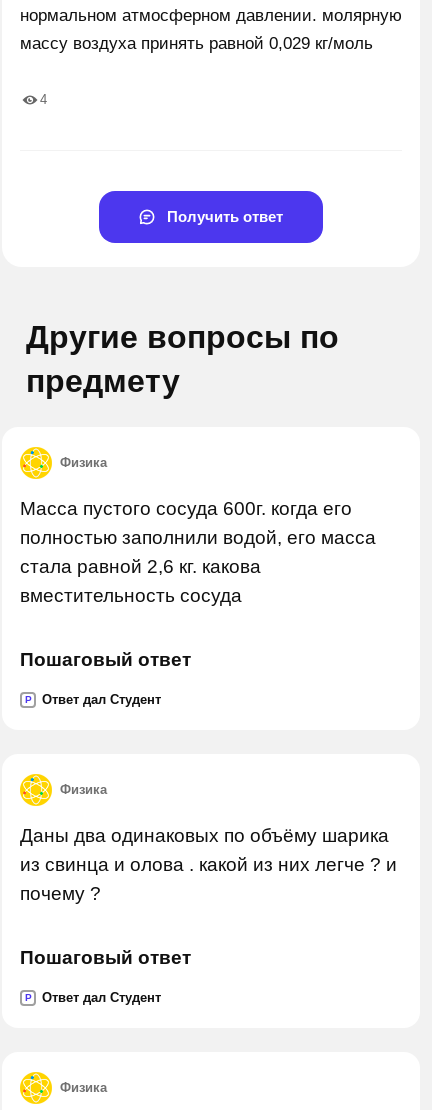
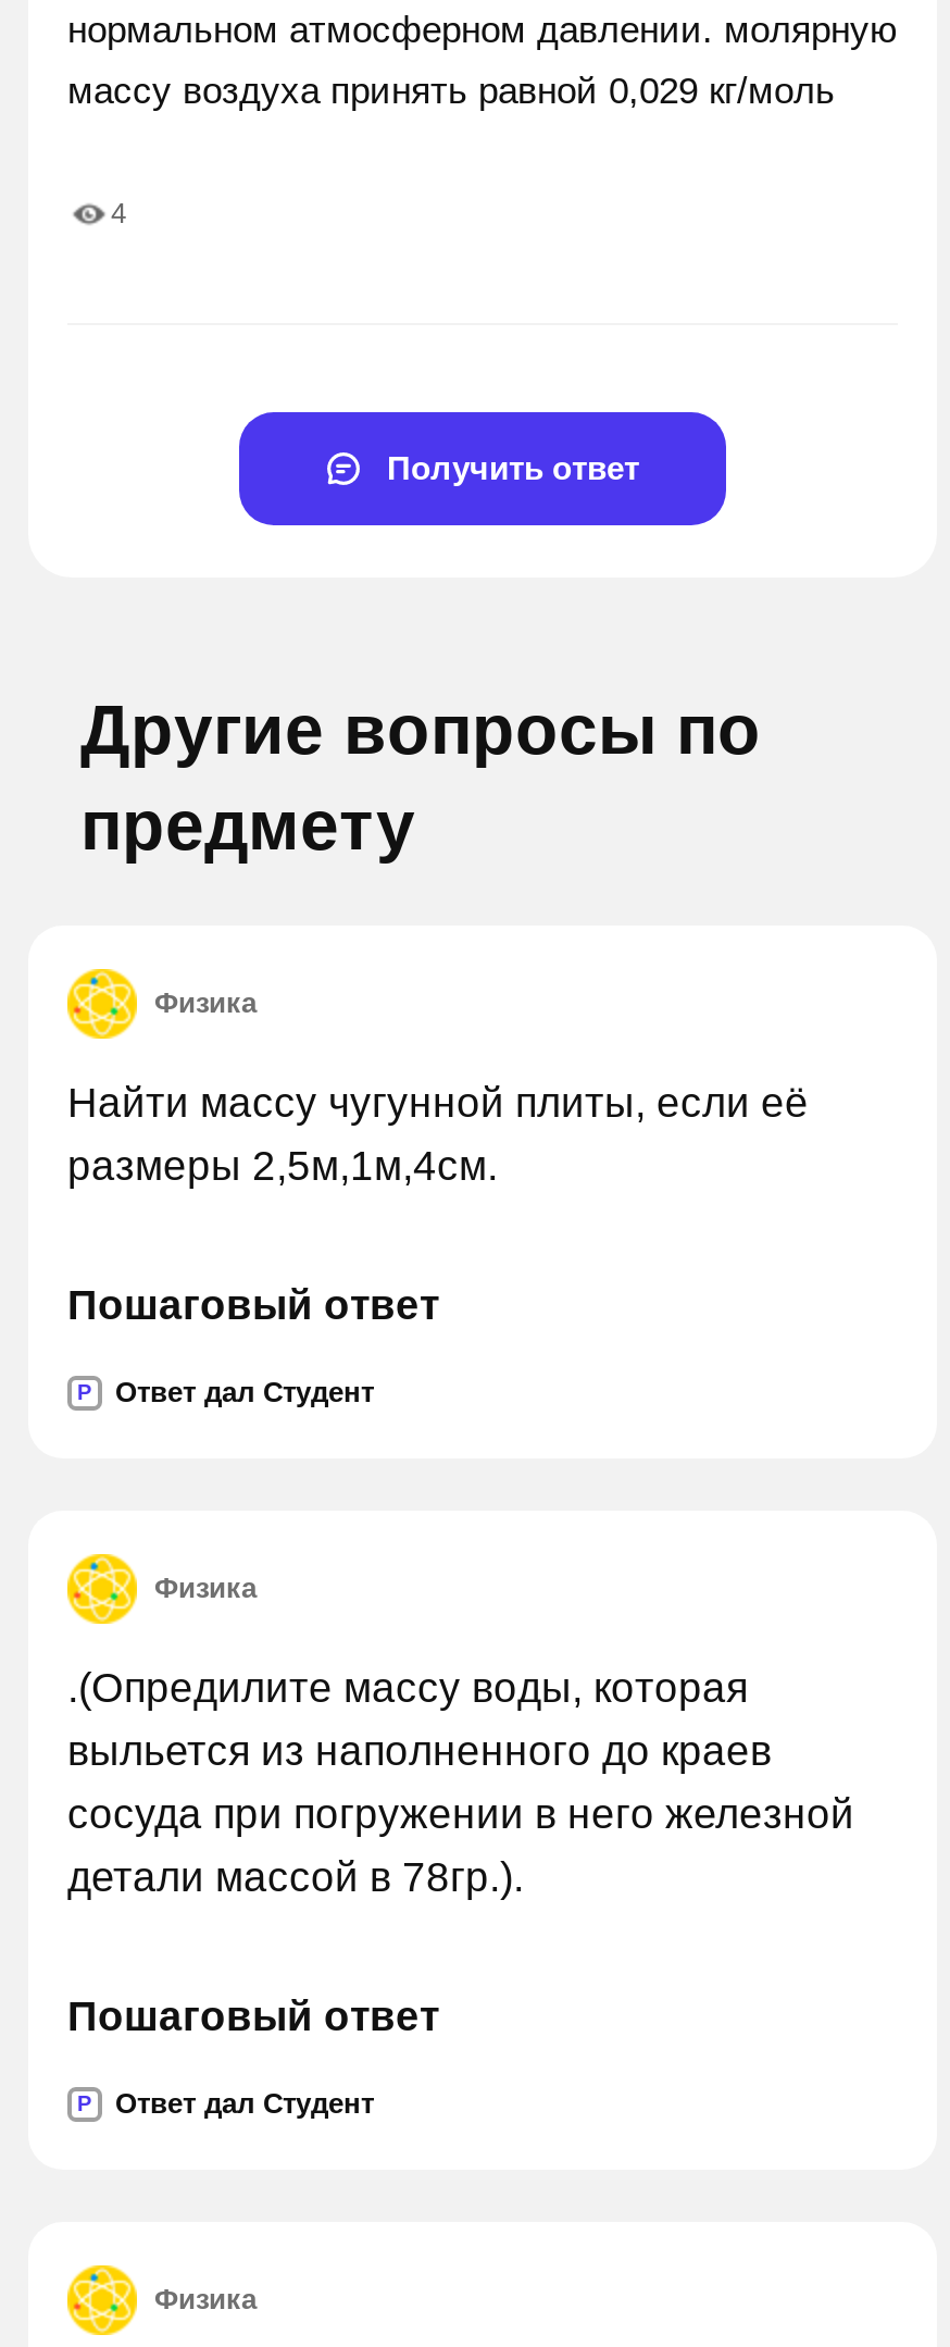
- Масса пустого сосуда 600г. когда его
- полностью заполнили водой, его масса
- стала равной 2,6 кг. какова
- вместительность сосуда
+ Найти массу чугунной плиты, если её
+ размеры 2,5м,1м,4см.

moved up: [image] | Пошаговый ответ | P | Ответ дал Студент | Физика

- Даны два одинаковых по объёму шарика
- из свинца и олова . какой из них легче ? и
- почему ?
+ .(Опредилите массу воды, которая
+ выльется из наполненного до краев
+ сосуда при погружении в него железной
+ детали массой в 78гр.).
